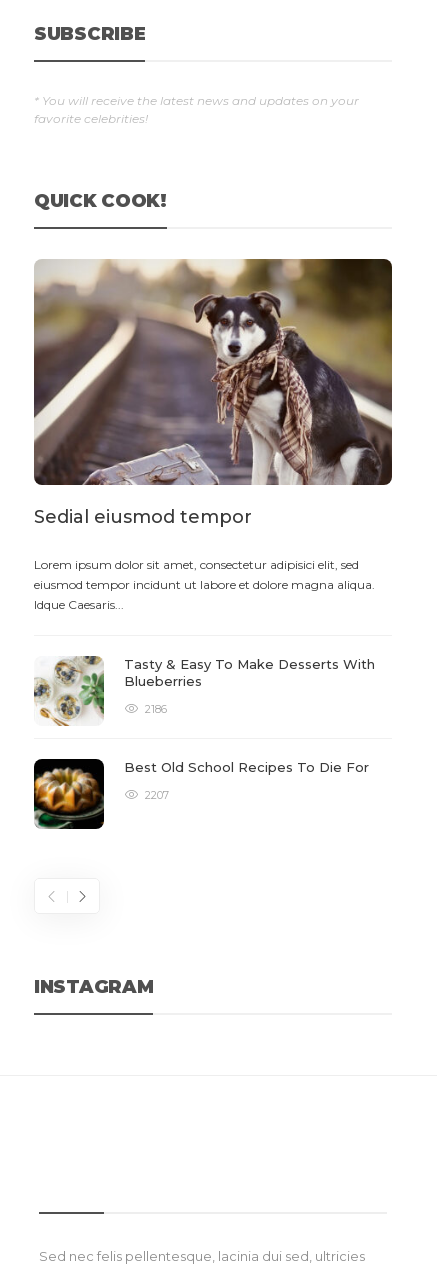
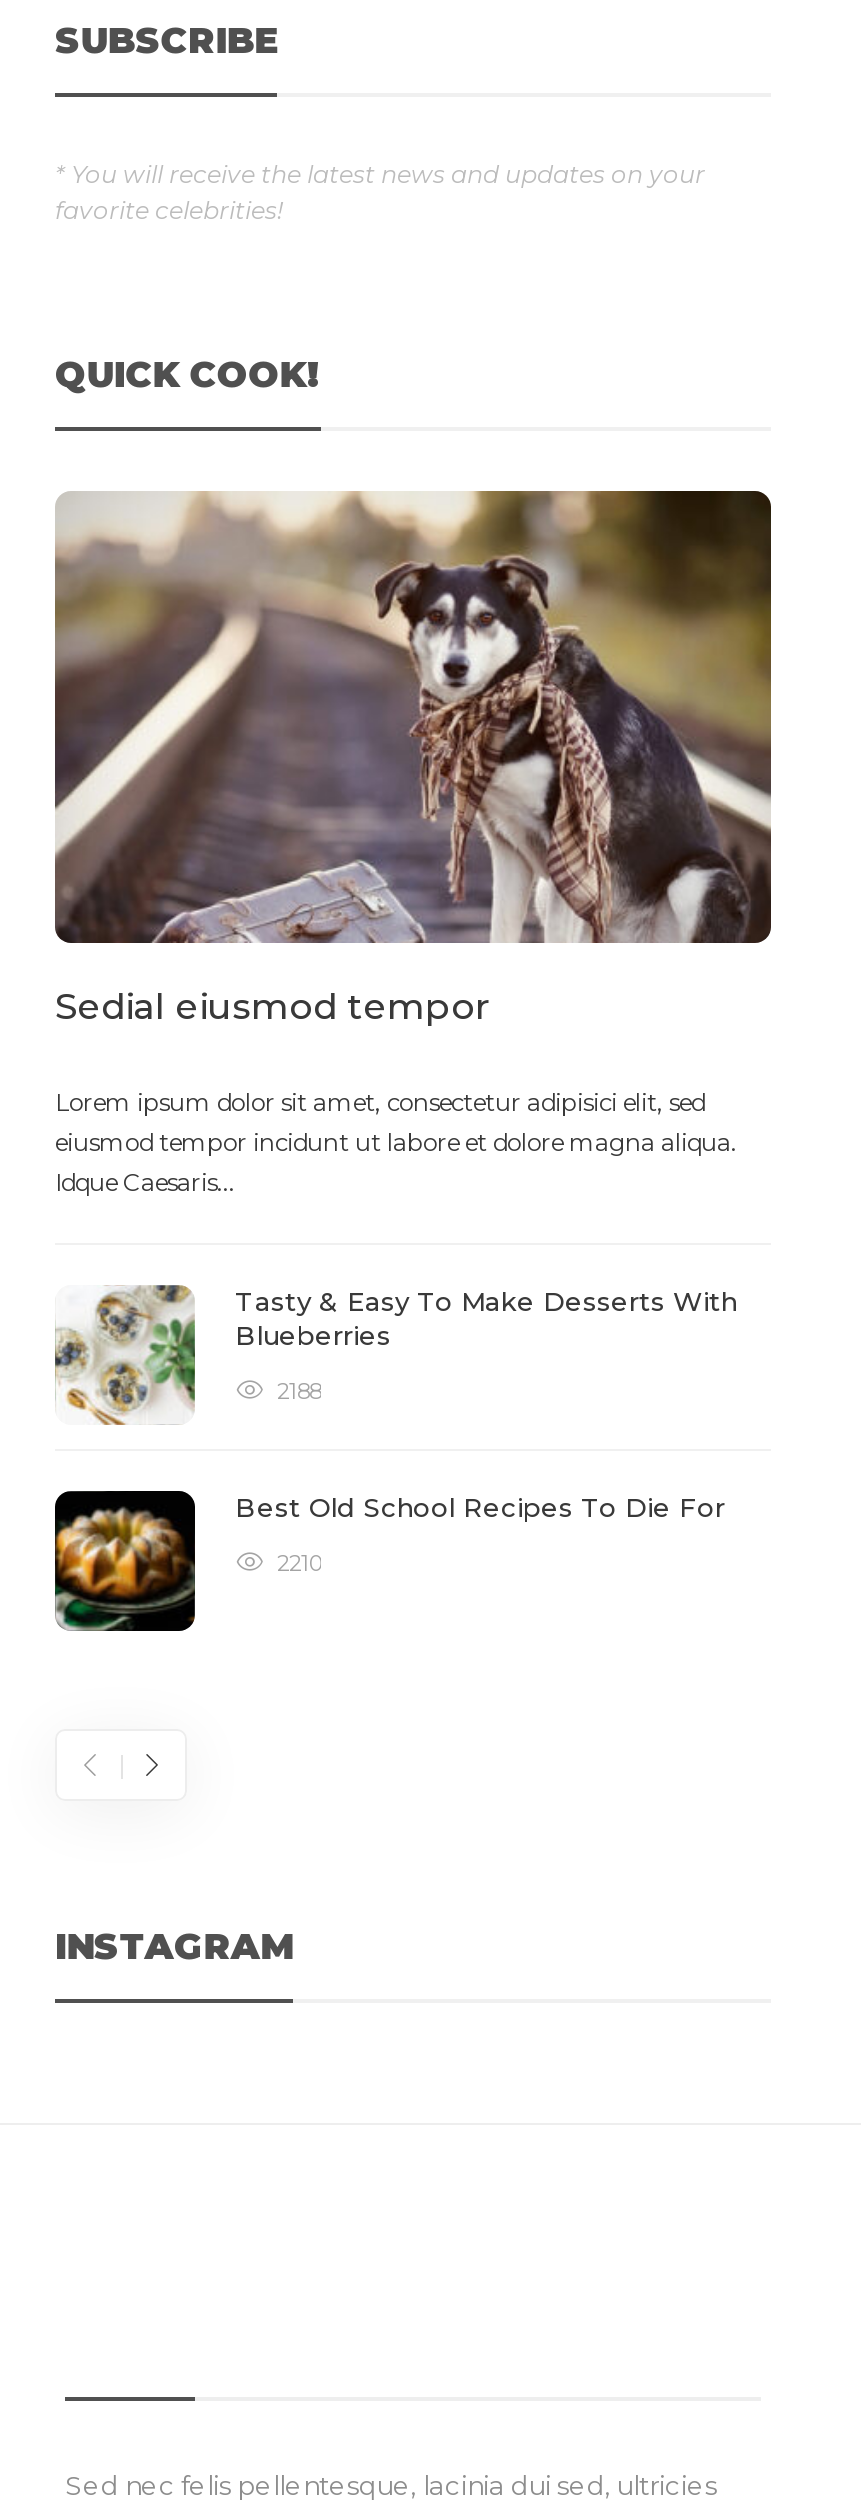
- 2186
+ 2188

- 2207
+ 2210
